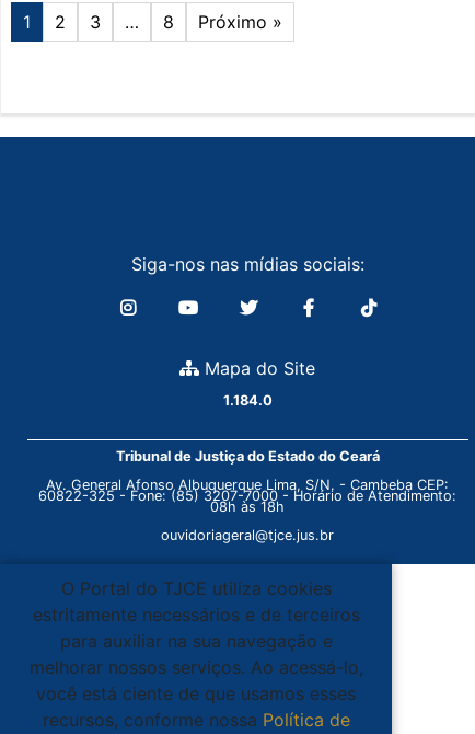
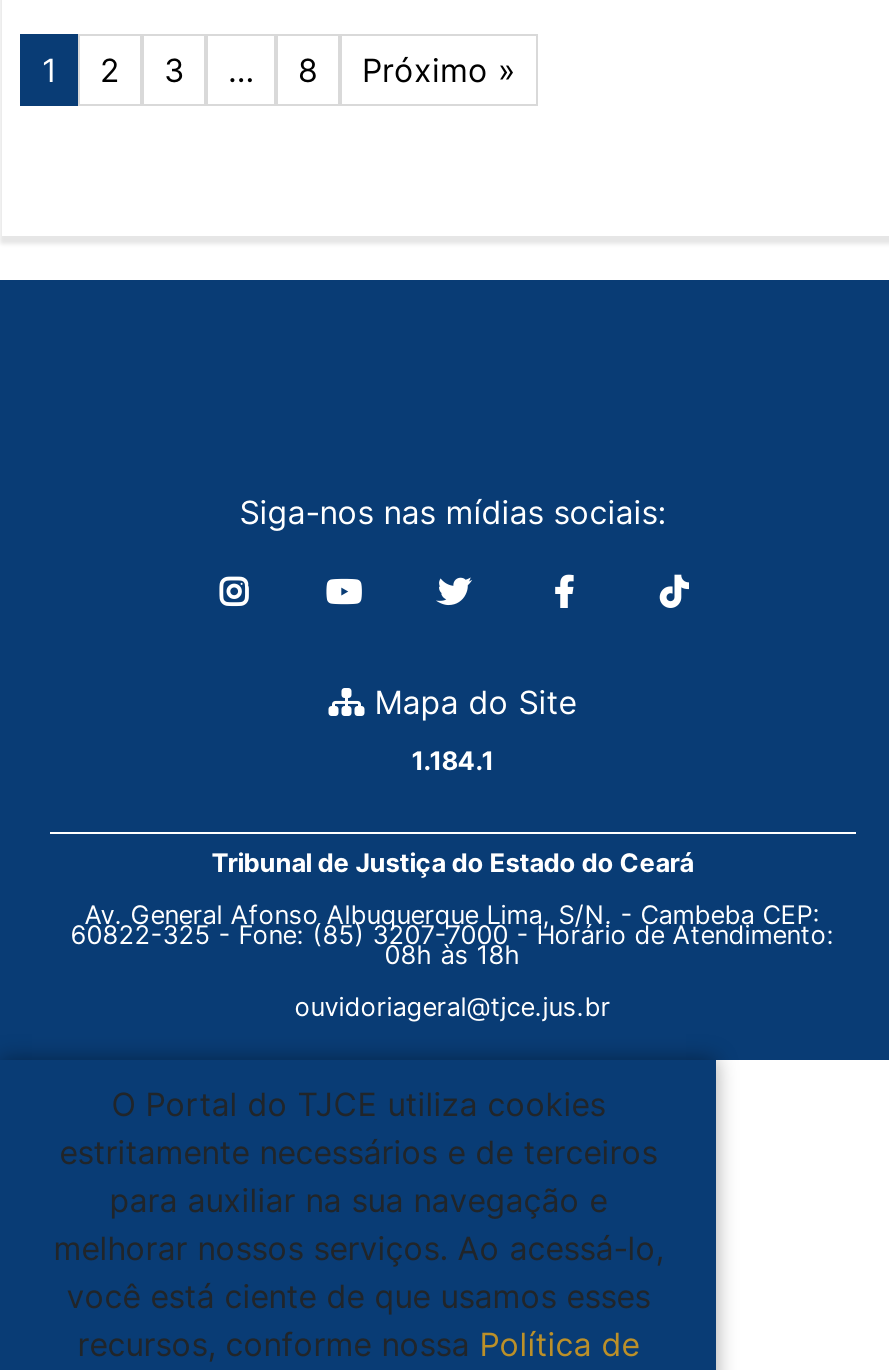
- 1.184.0
+ 1.184.1
